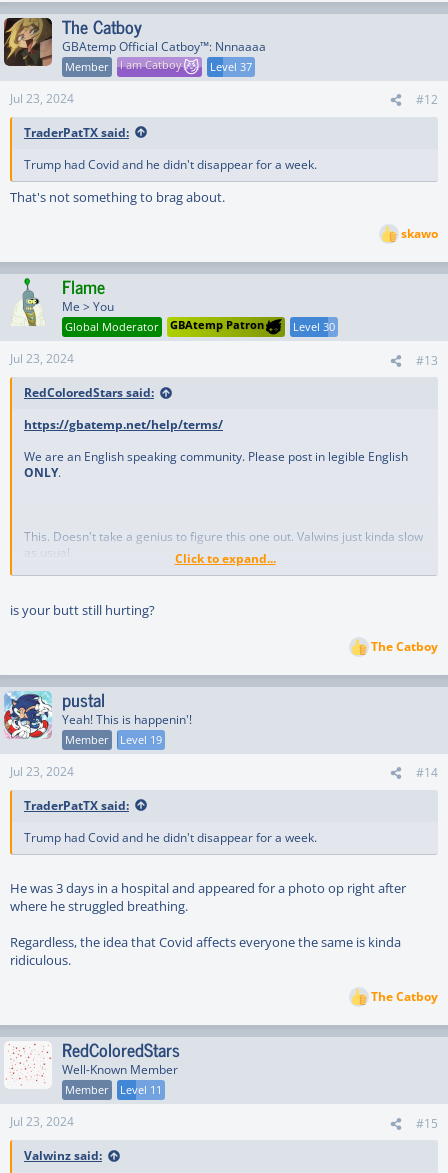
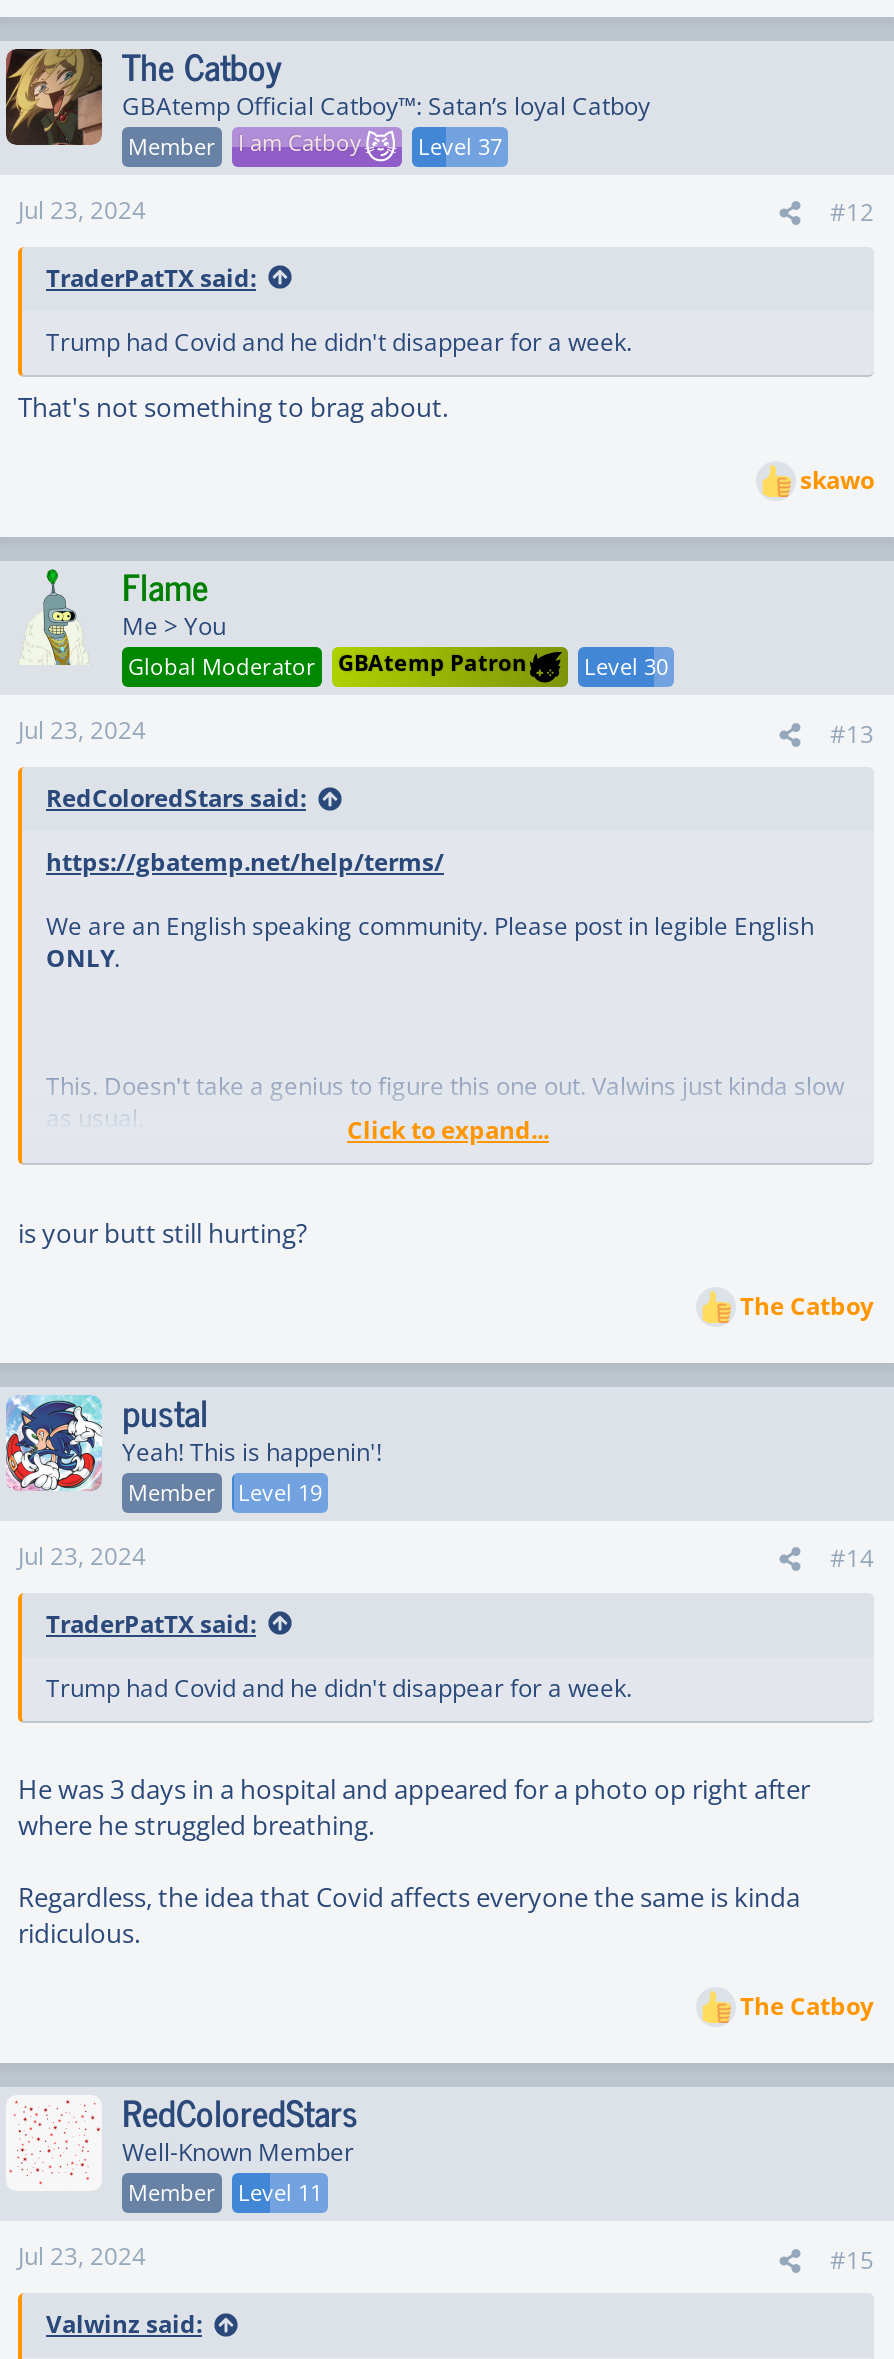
- GBAtemp Official Catboy™: Nnnaaaa
+ GBAtemp Official Catboy™: Satan’s loyal Catboy
